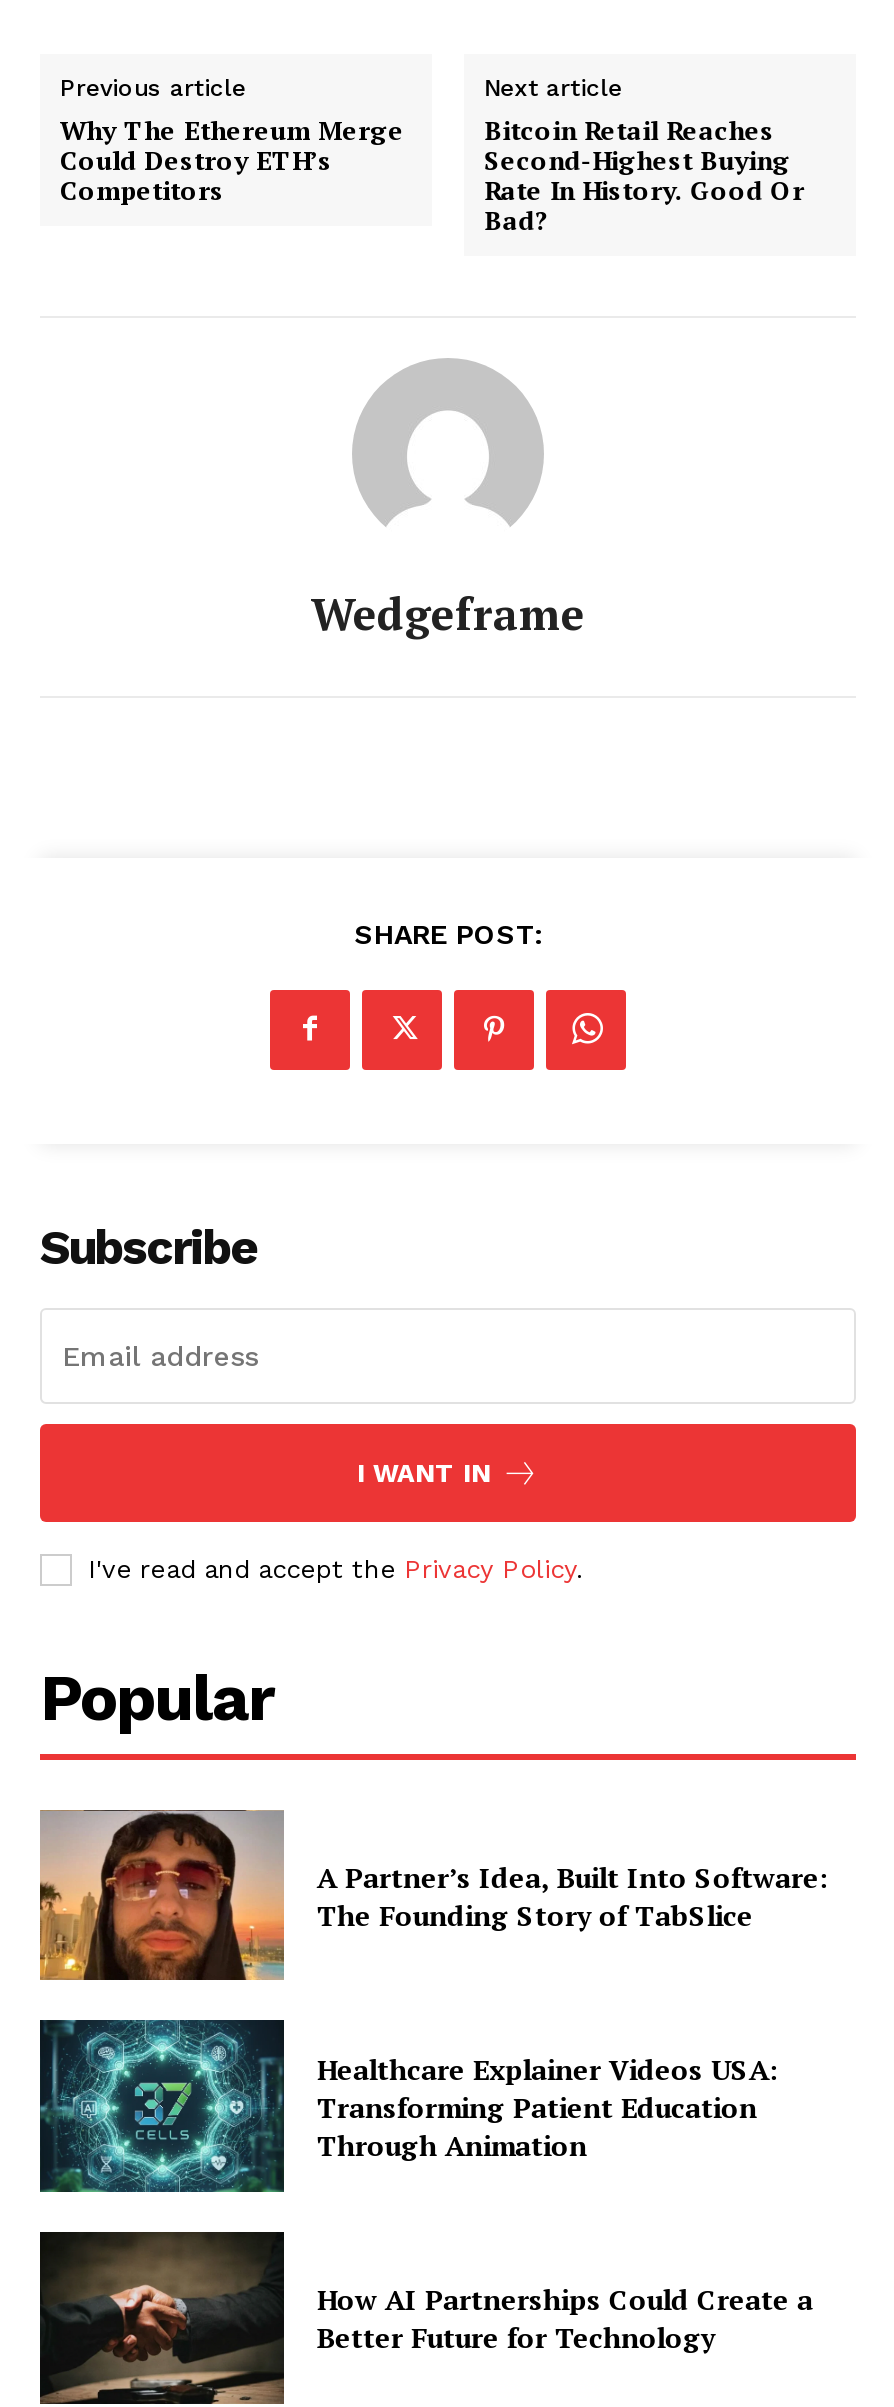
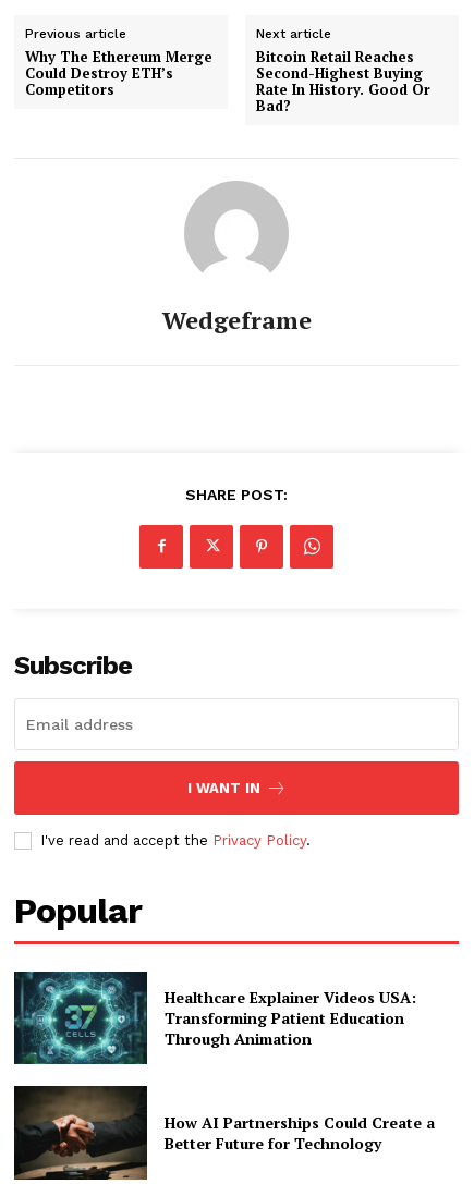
- [image]
- A Partner’s Idea, Built Into Software:
- The Founding Story of TabSlice
